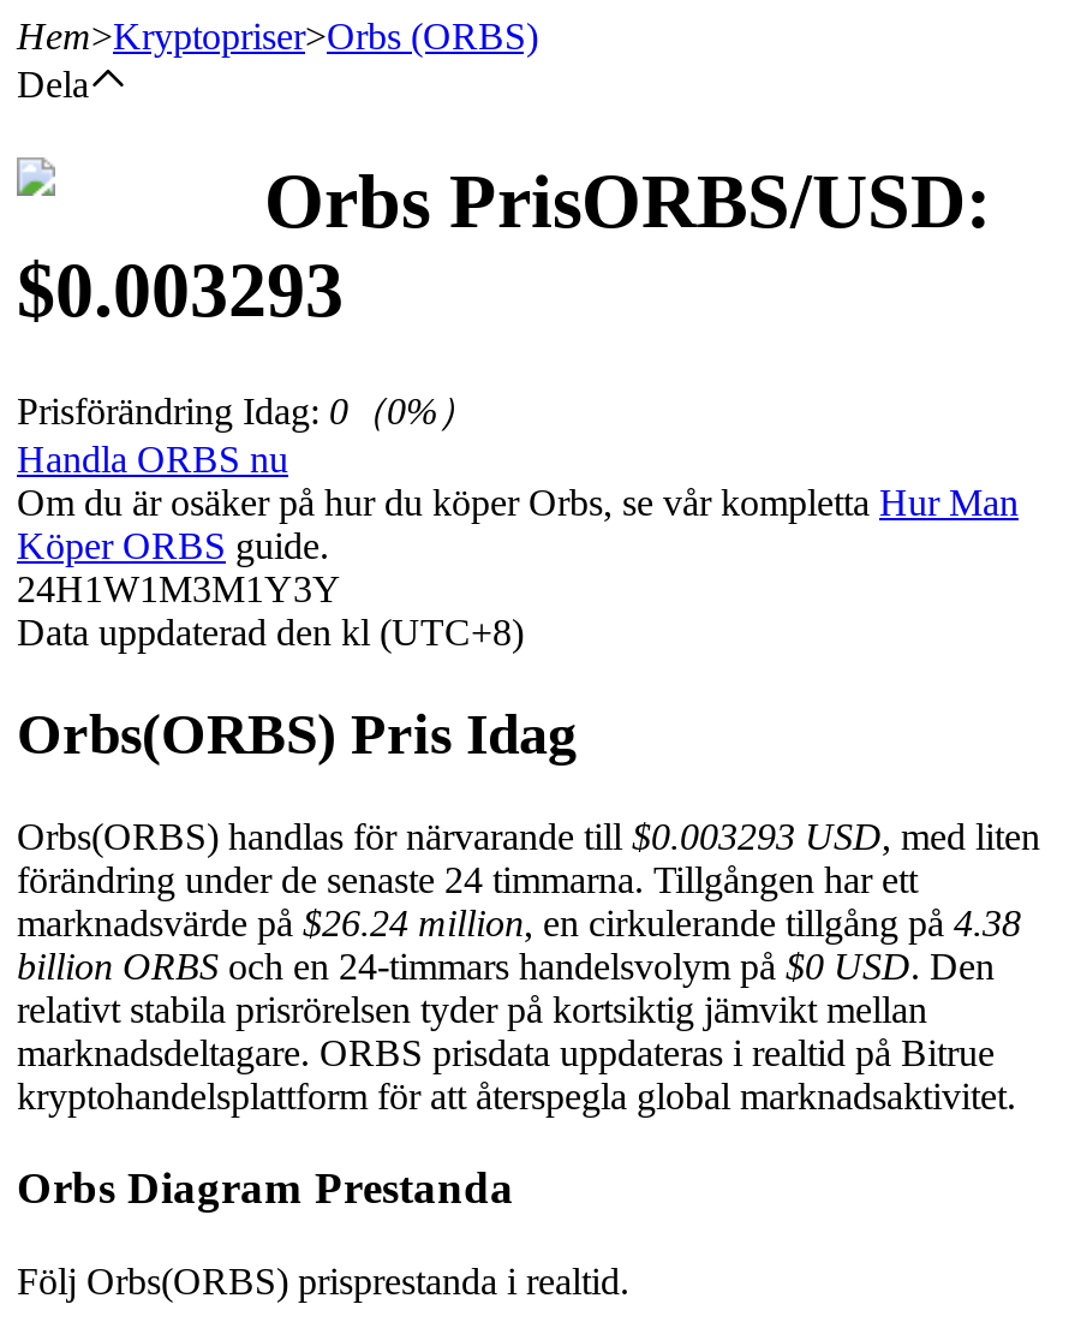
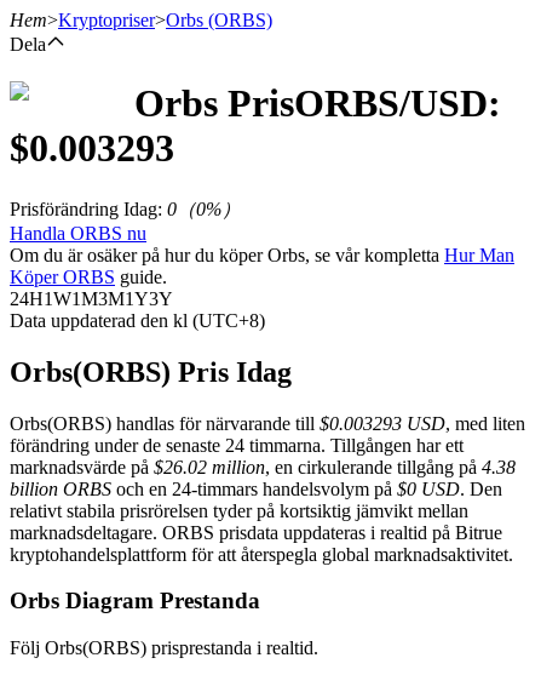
- marknadsvärde på $26.24 million, en cirkulerande tillgång på 4.38
+ marknadsvärde på $26.02 million, en cirkulerande tillgång på 4.38
